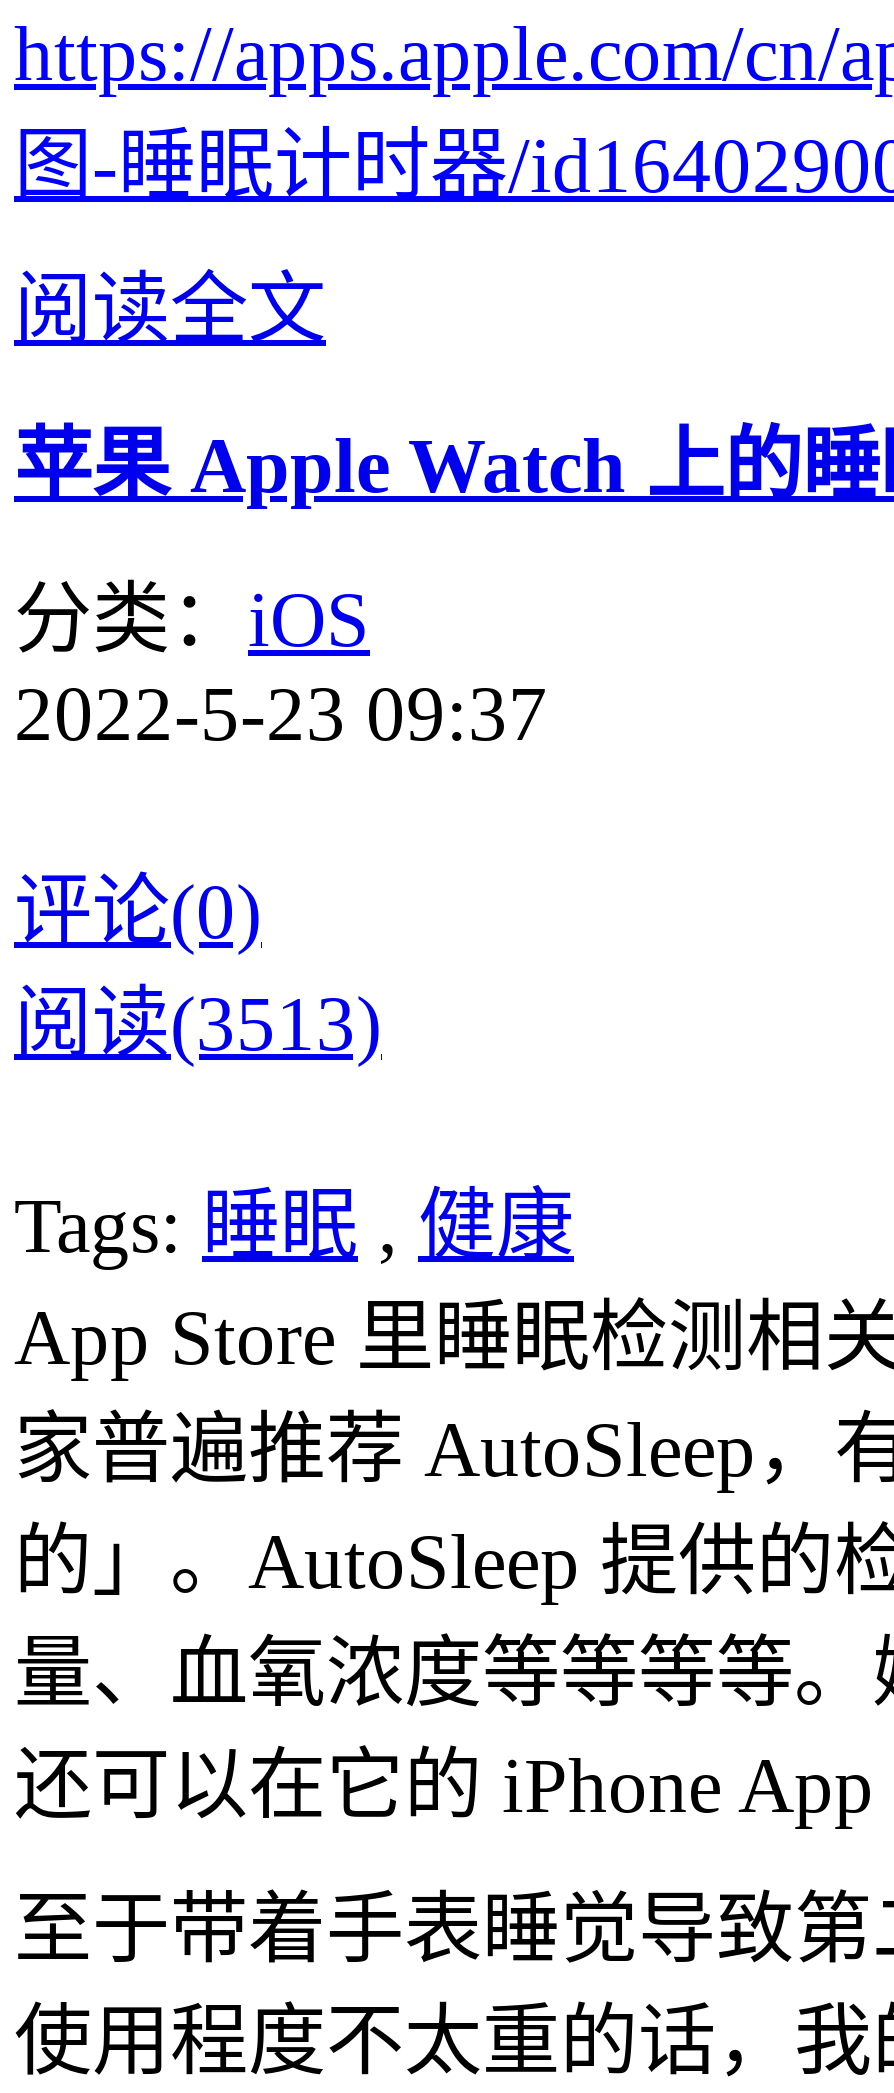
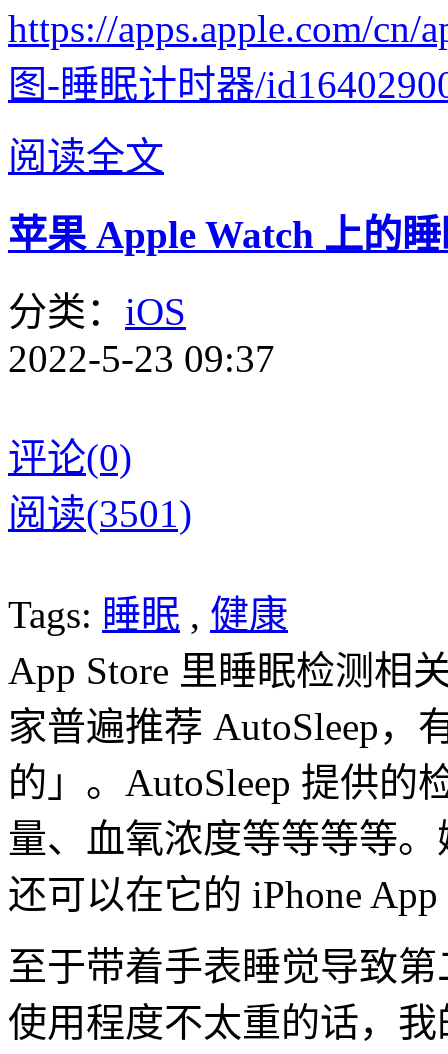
- 阅读(3513)
+ 阅读(3501)
